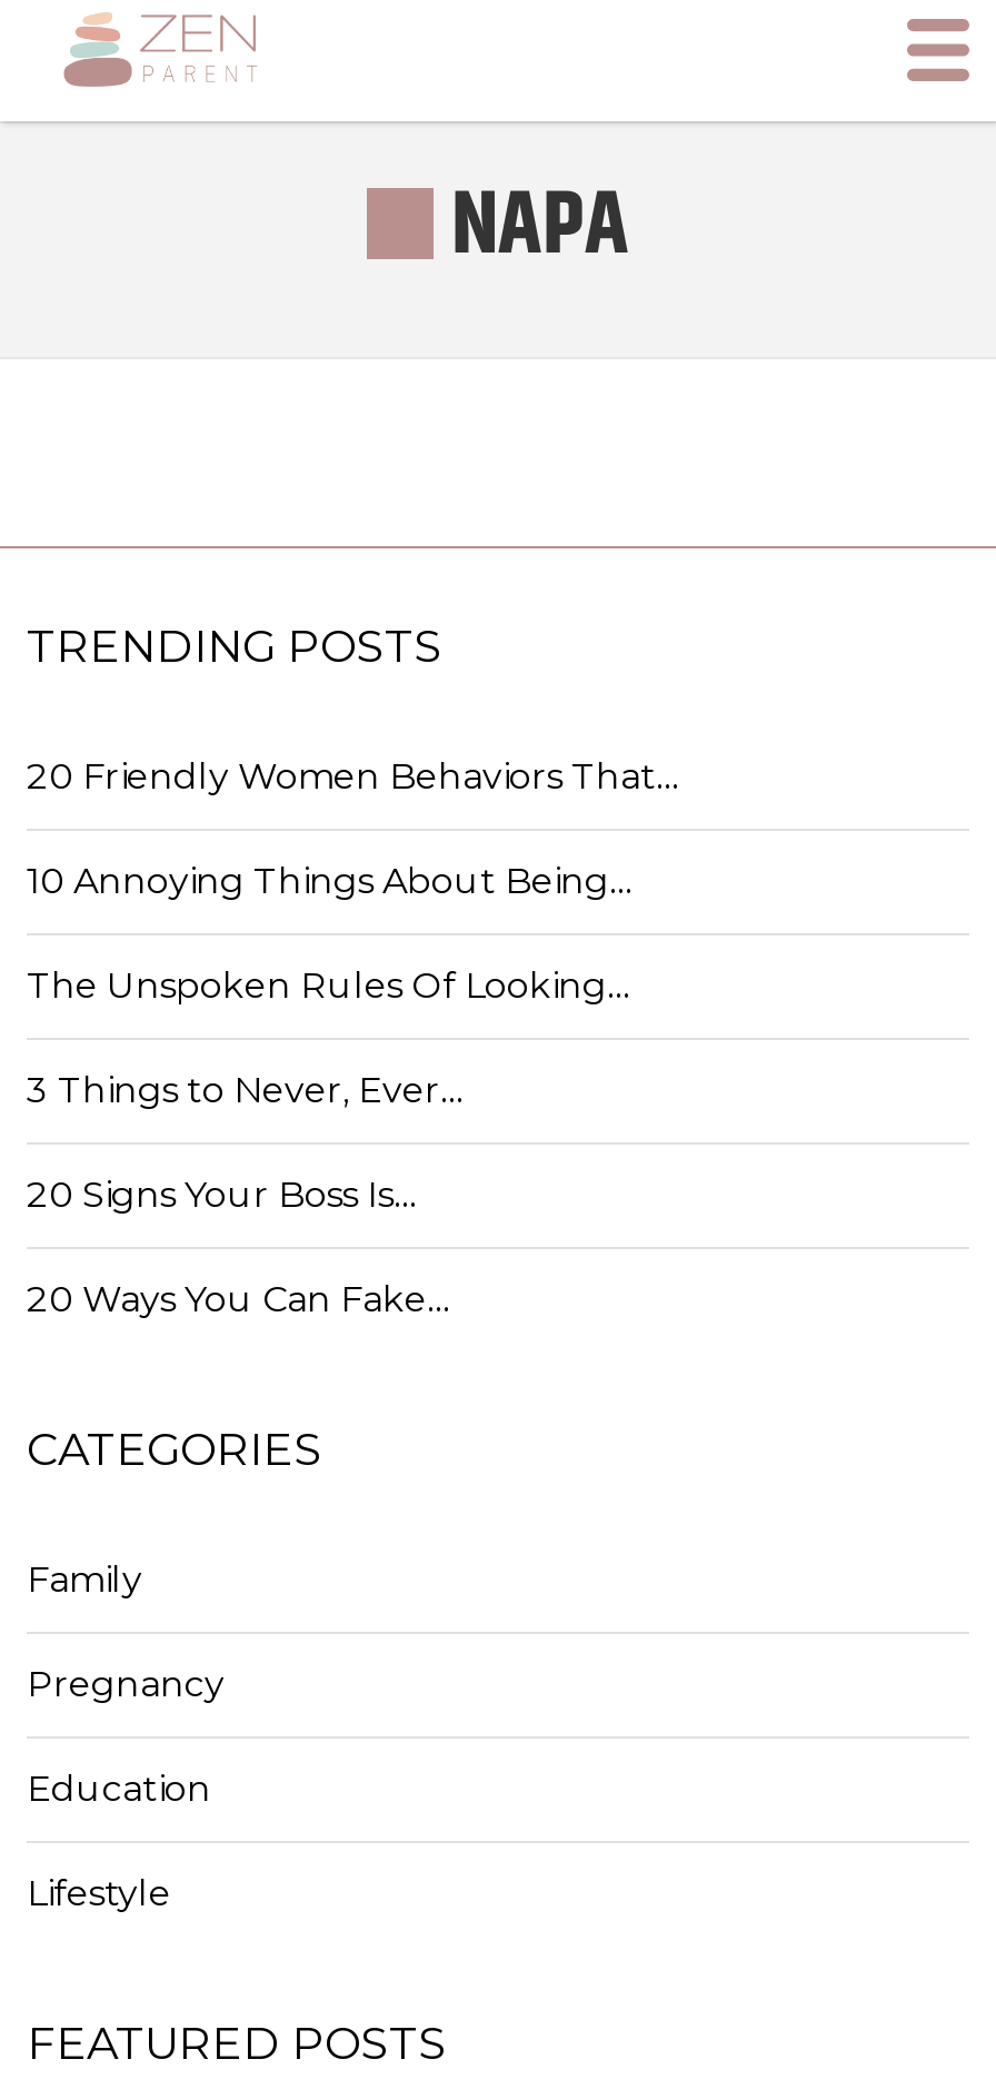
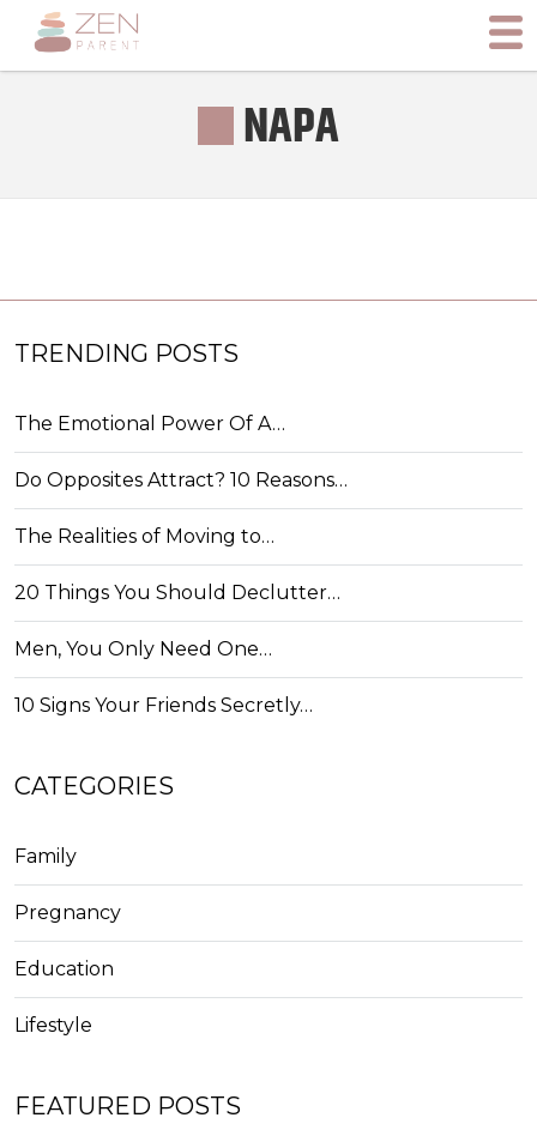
- 20 Friendly Women Behaviors That…
+ The Emotional Power Of A…

- 10 Annoying Things About Being…
+ Do Opposites Attract? 10 Reasons…

- The Unspoken Rules Of Looking…
+ The Realities of Moving to…

- 3 Things to Never, Ever…
+ 20 Things You Should Declutter…

- 20 Signs Your Boss Is…
+ Men, You Only Need One…

- 20 Ways You Can Fake…
+ 10 Signs Your Friends Secretly…
